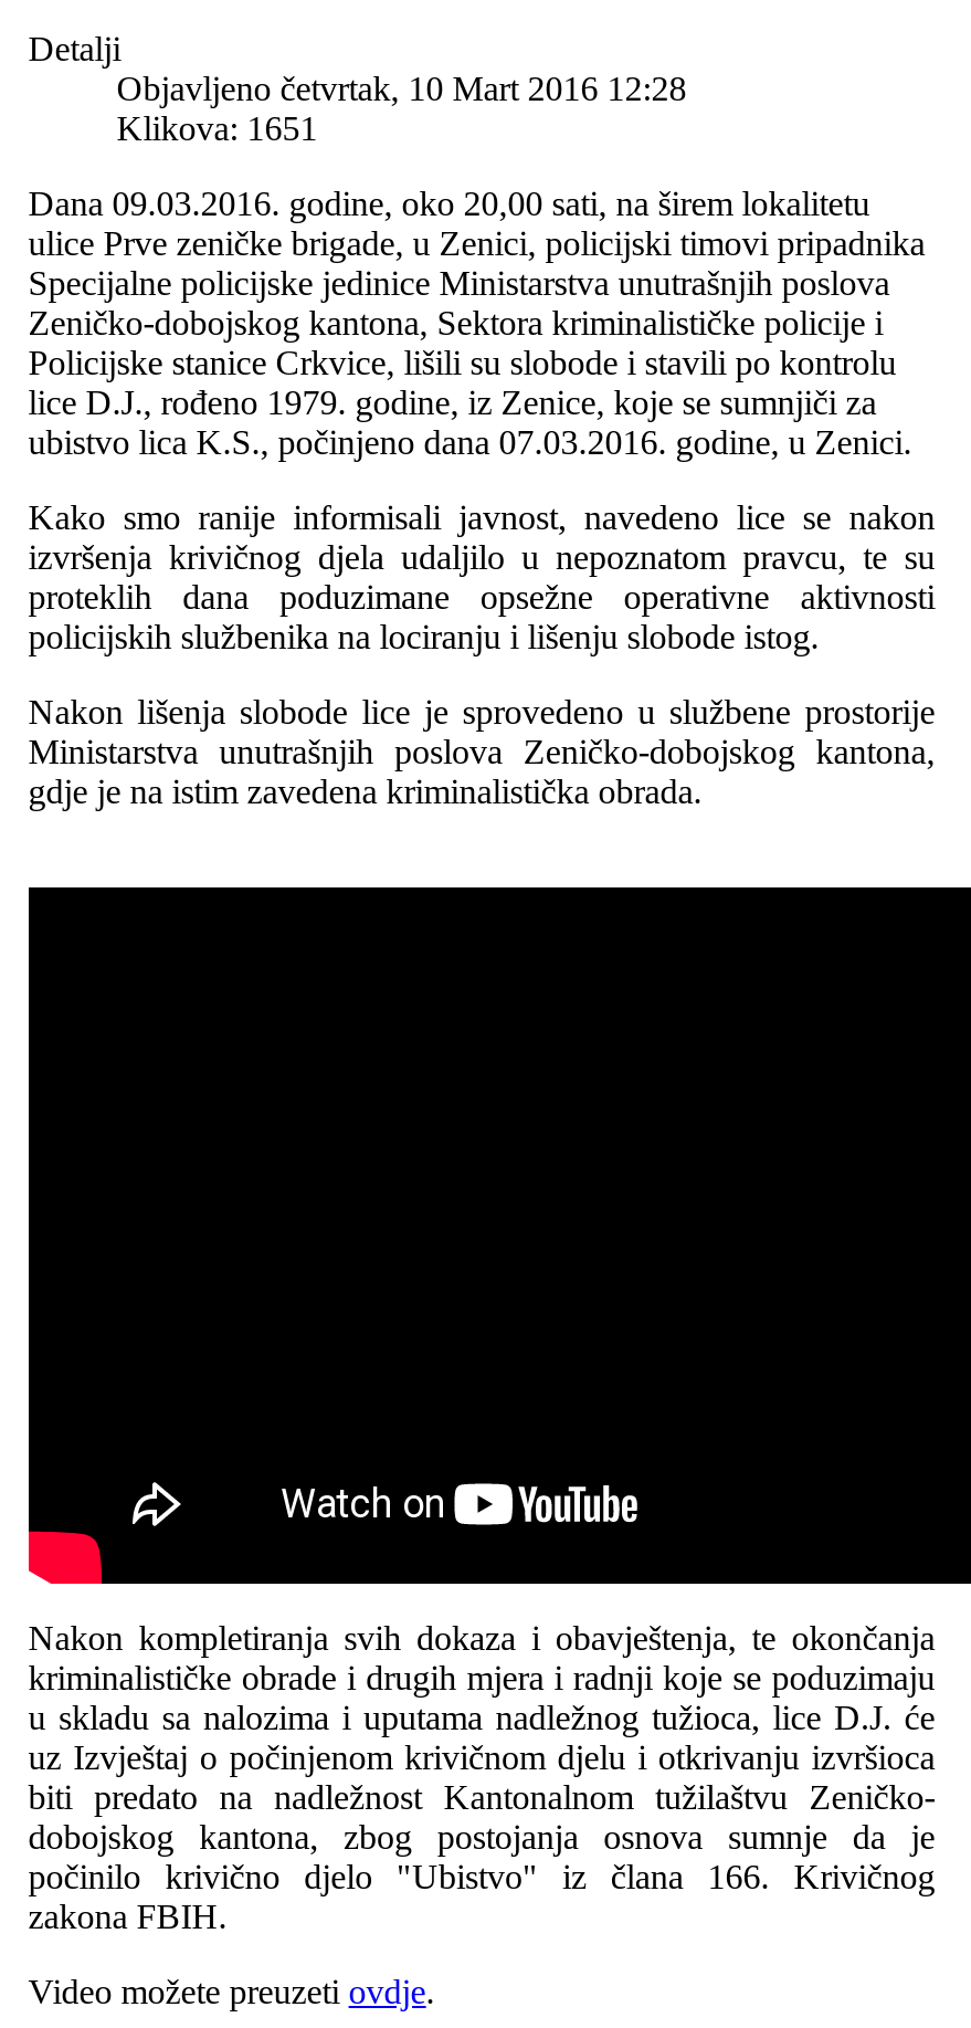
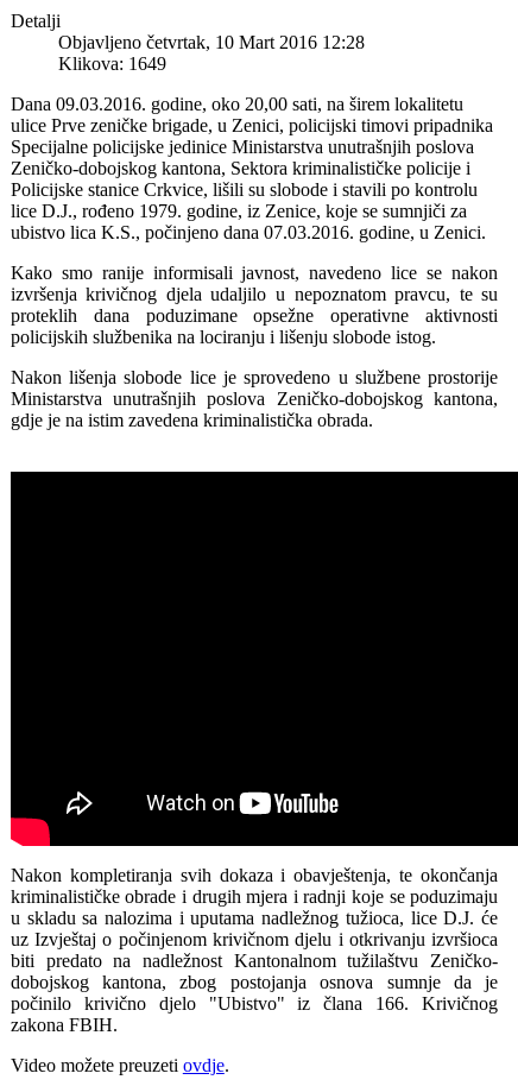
- Klikova: 1651
+ Klikova: 1649
